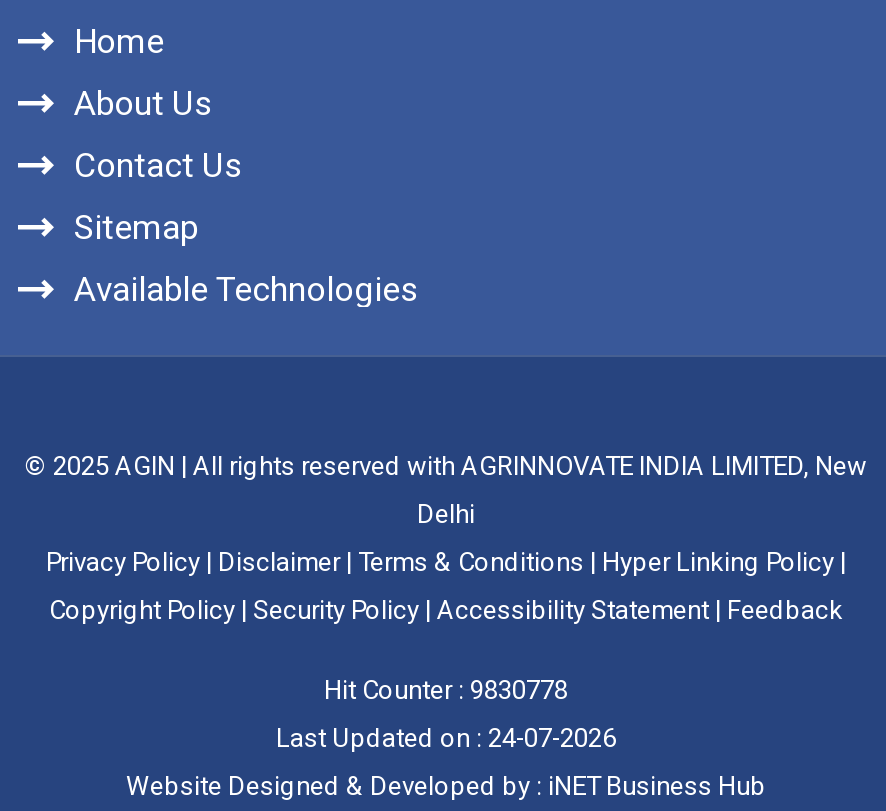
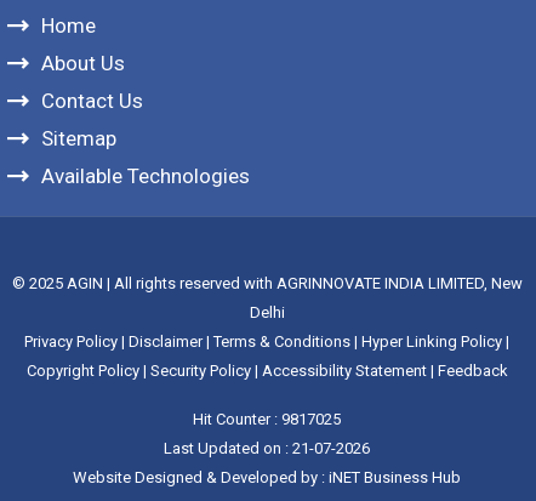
- Hit Counter : 9830778
+ Hit Counter : 9817025

- Last Updated on : 24-07-2026
+ Last Updated on : 21-07-2026
